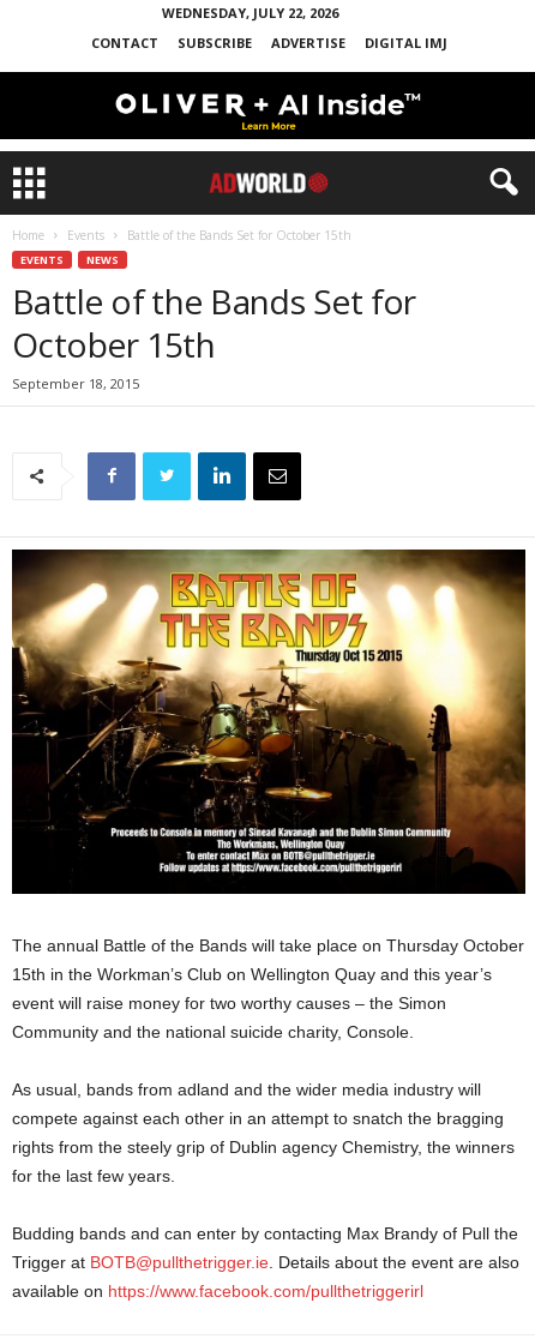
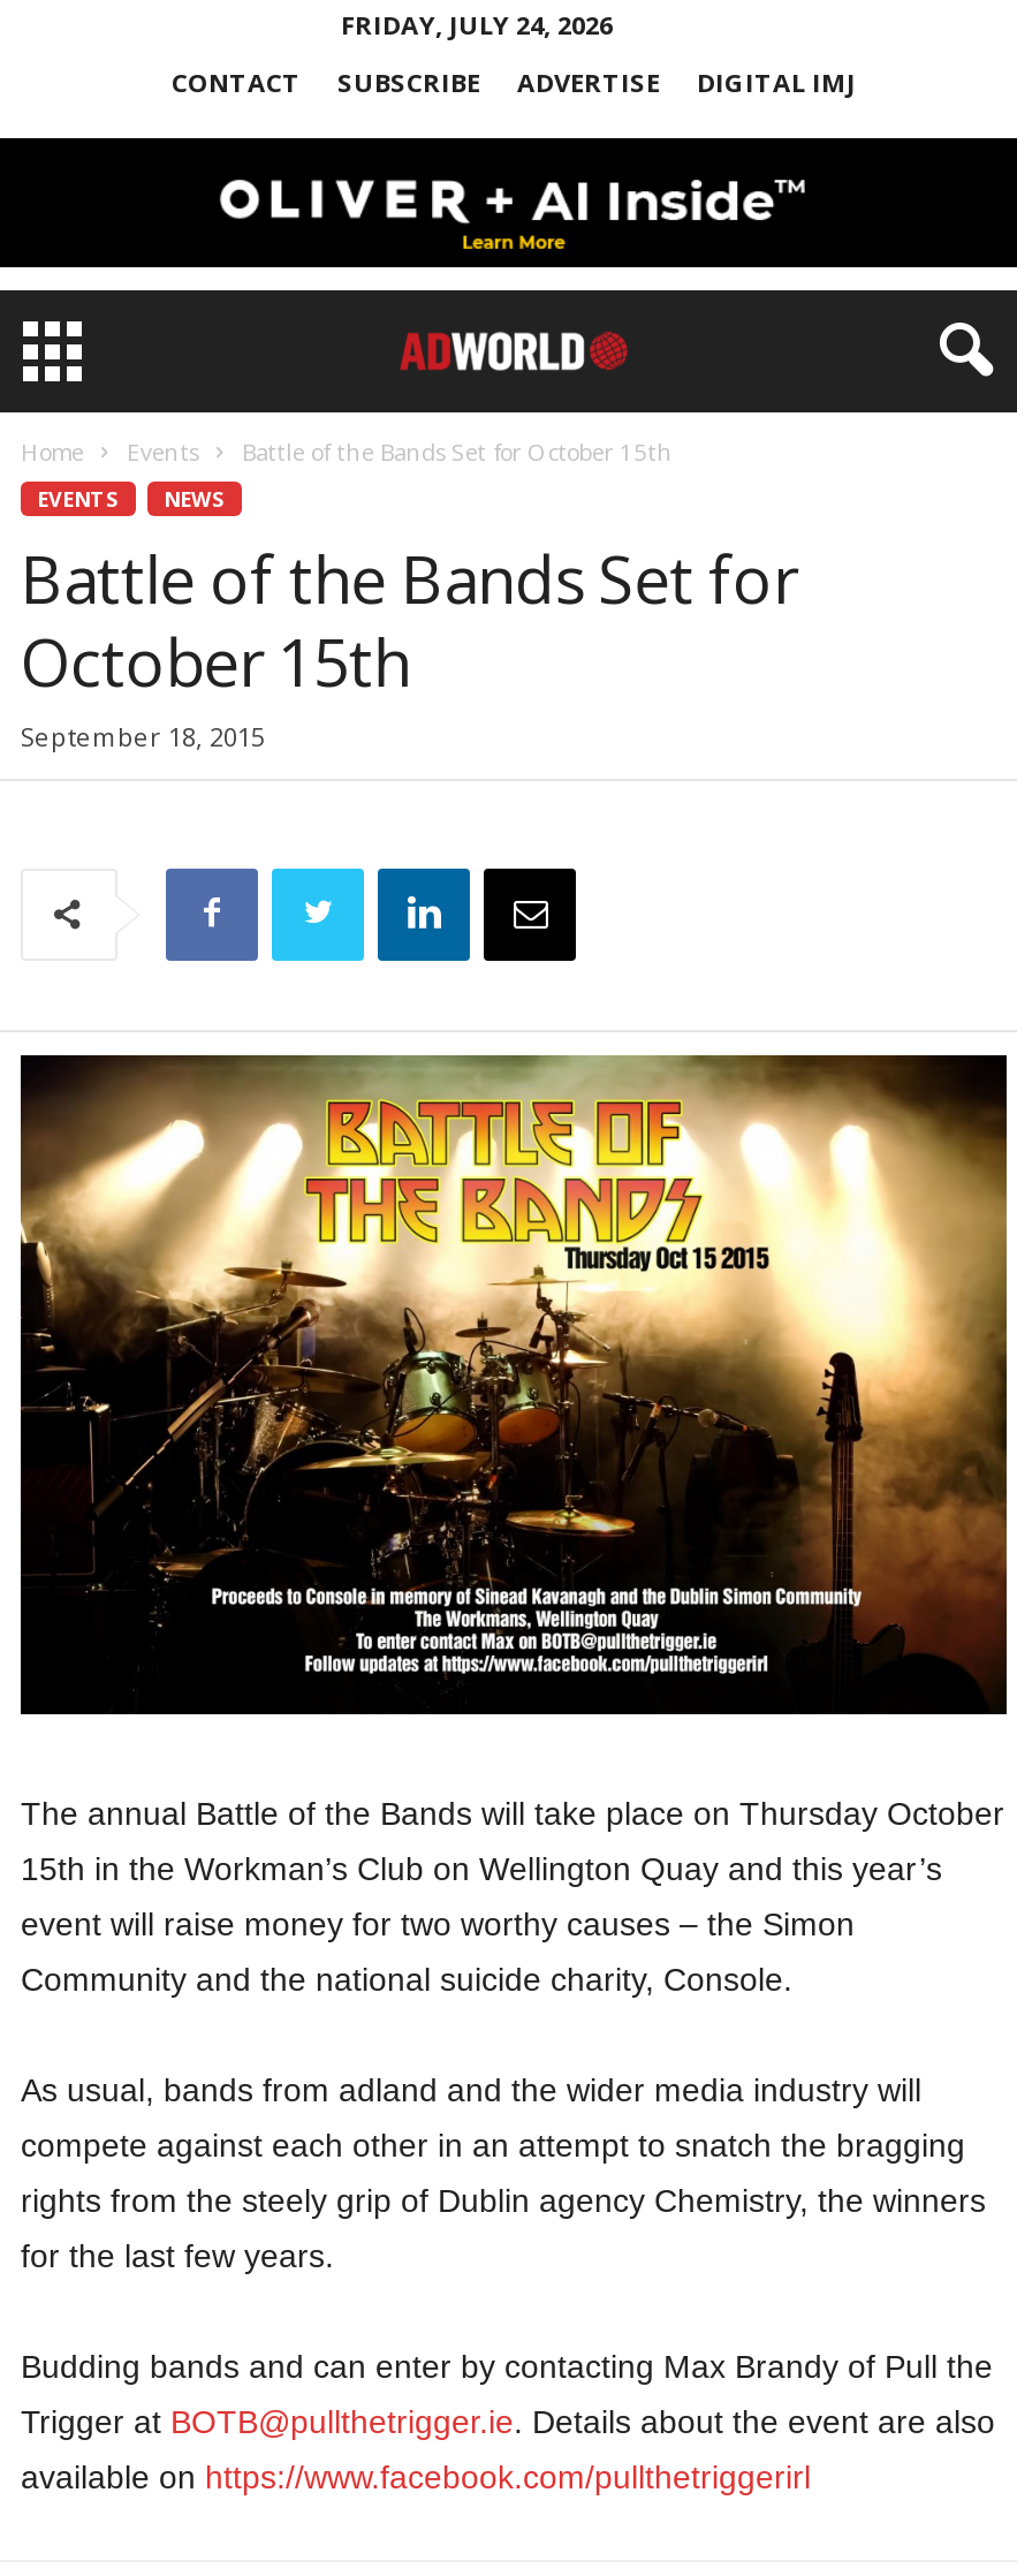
- WEDNESDAY, JULY 22, 2026
+ FRIDAY, JULY 24, 2026
